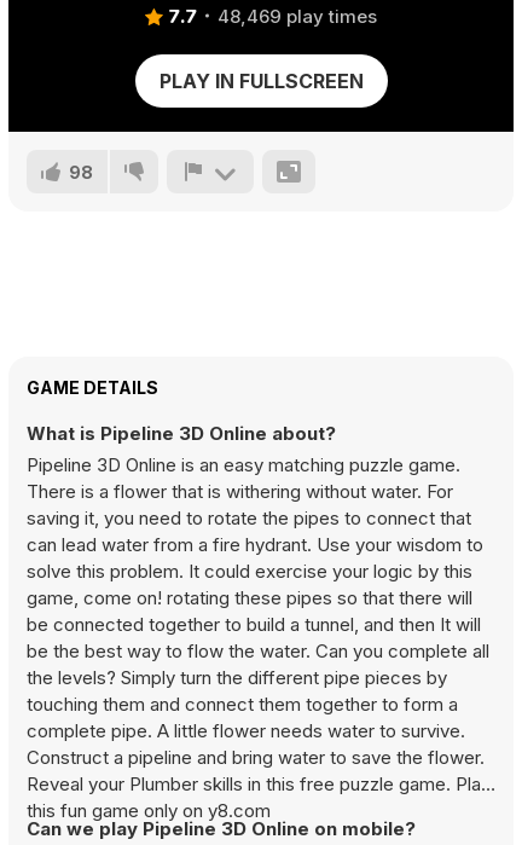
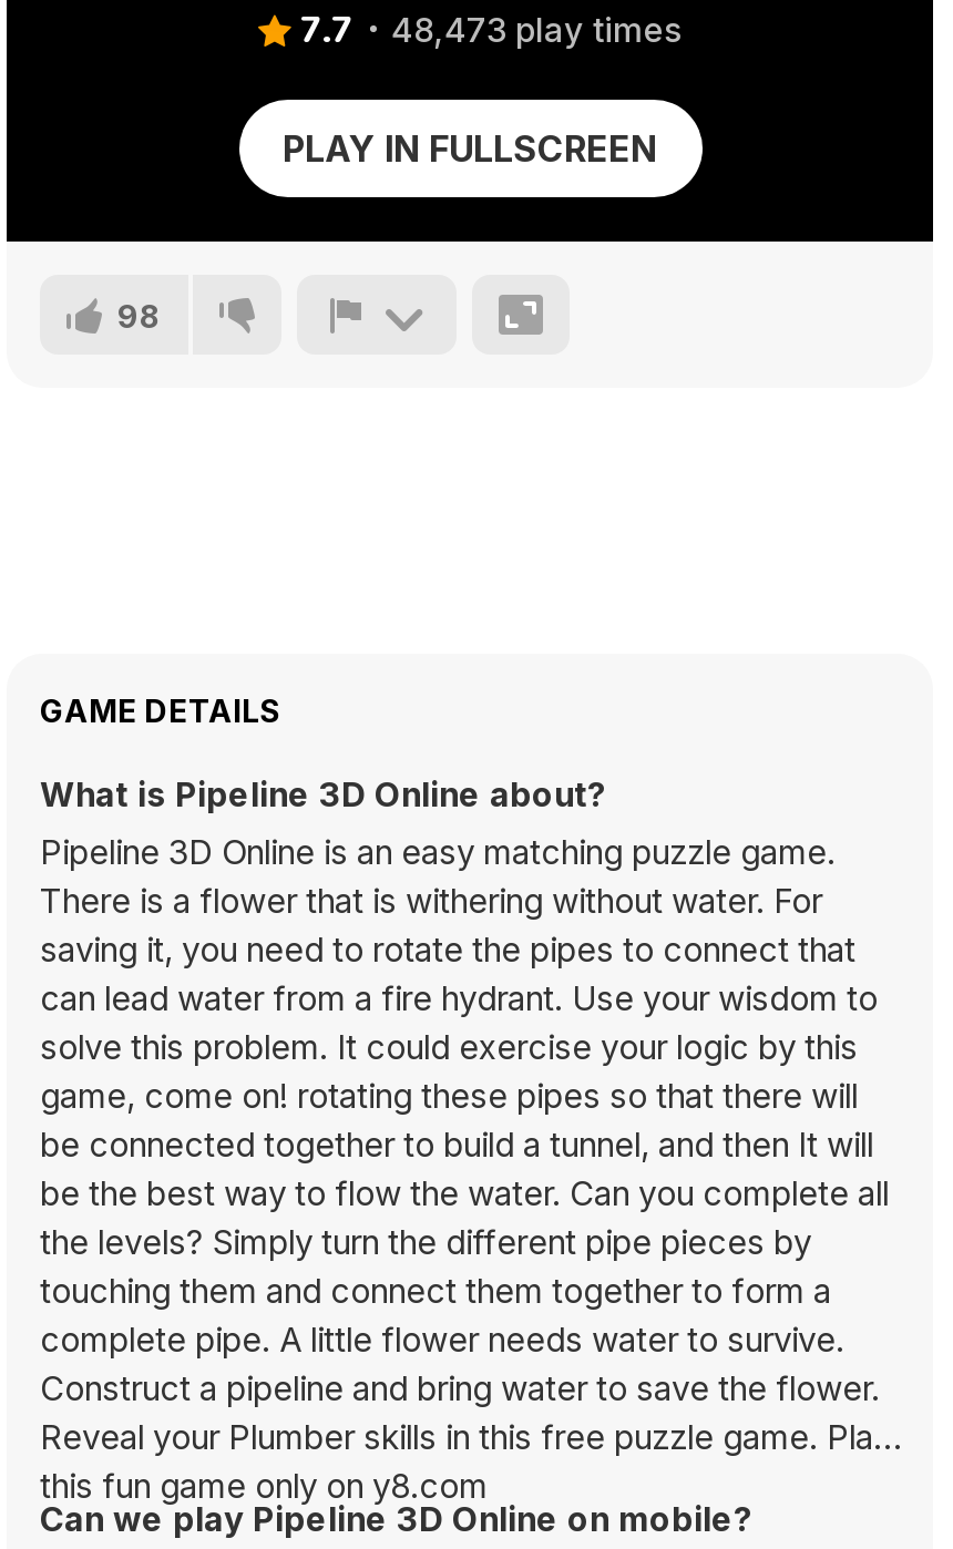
- 7.7 48,469 play times
+ 7.7 48,473 play times
